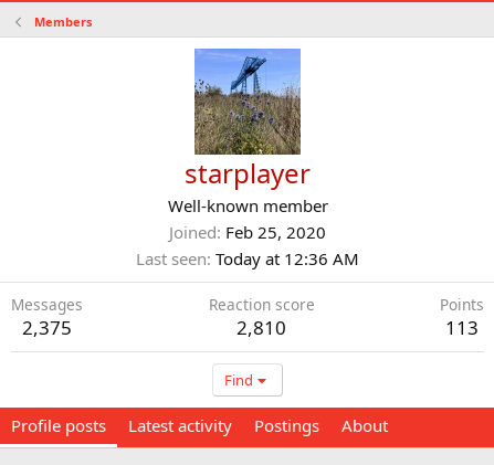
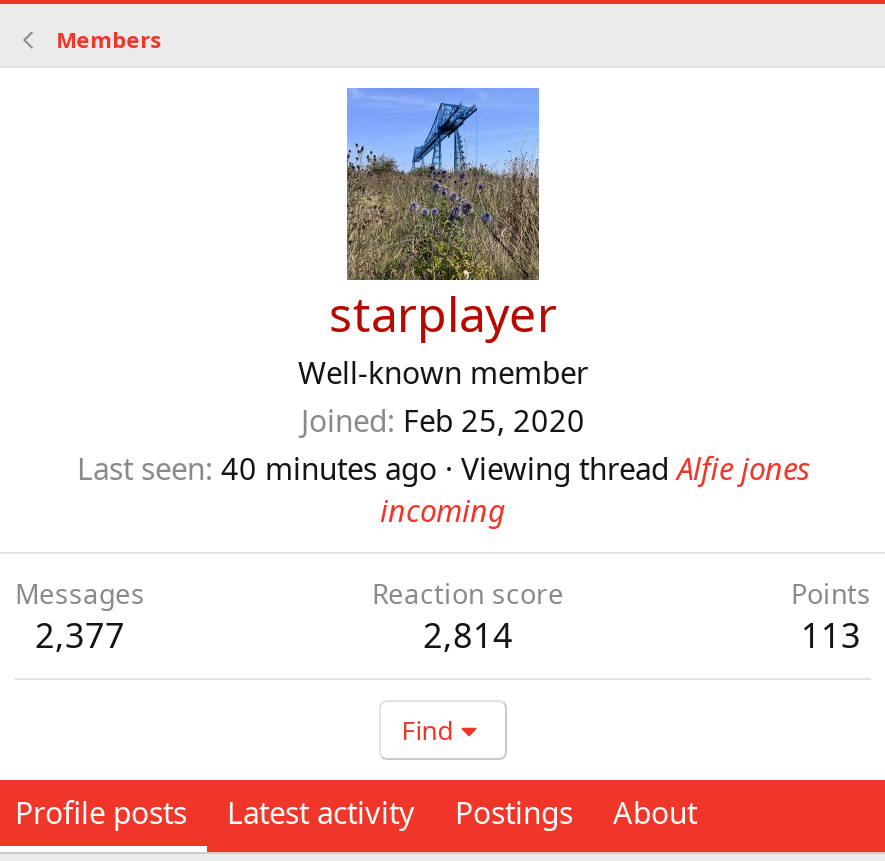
- Last seen Today at 12:36 AM
+ Last seen 40 minutes ago · Viewing thread Alfie jones
+ incoming

- 2,375
+ 2,377

- 2,810
+ 2,814
